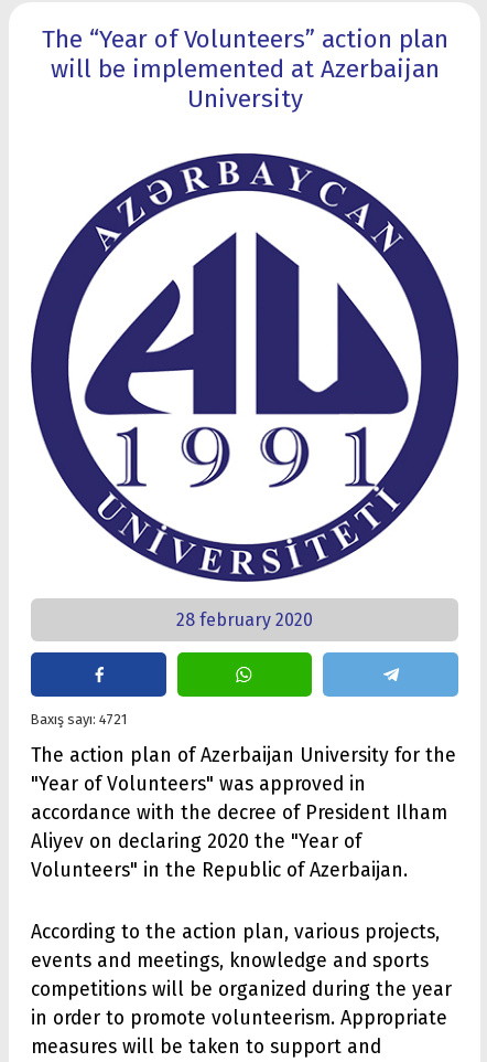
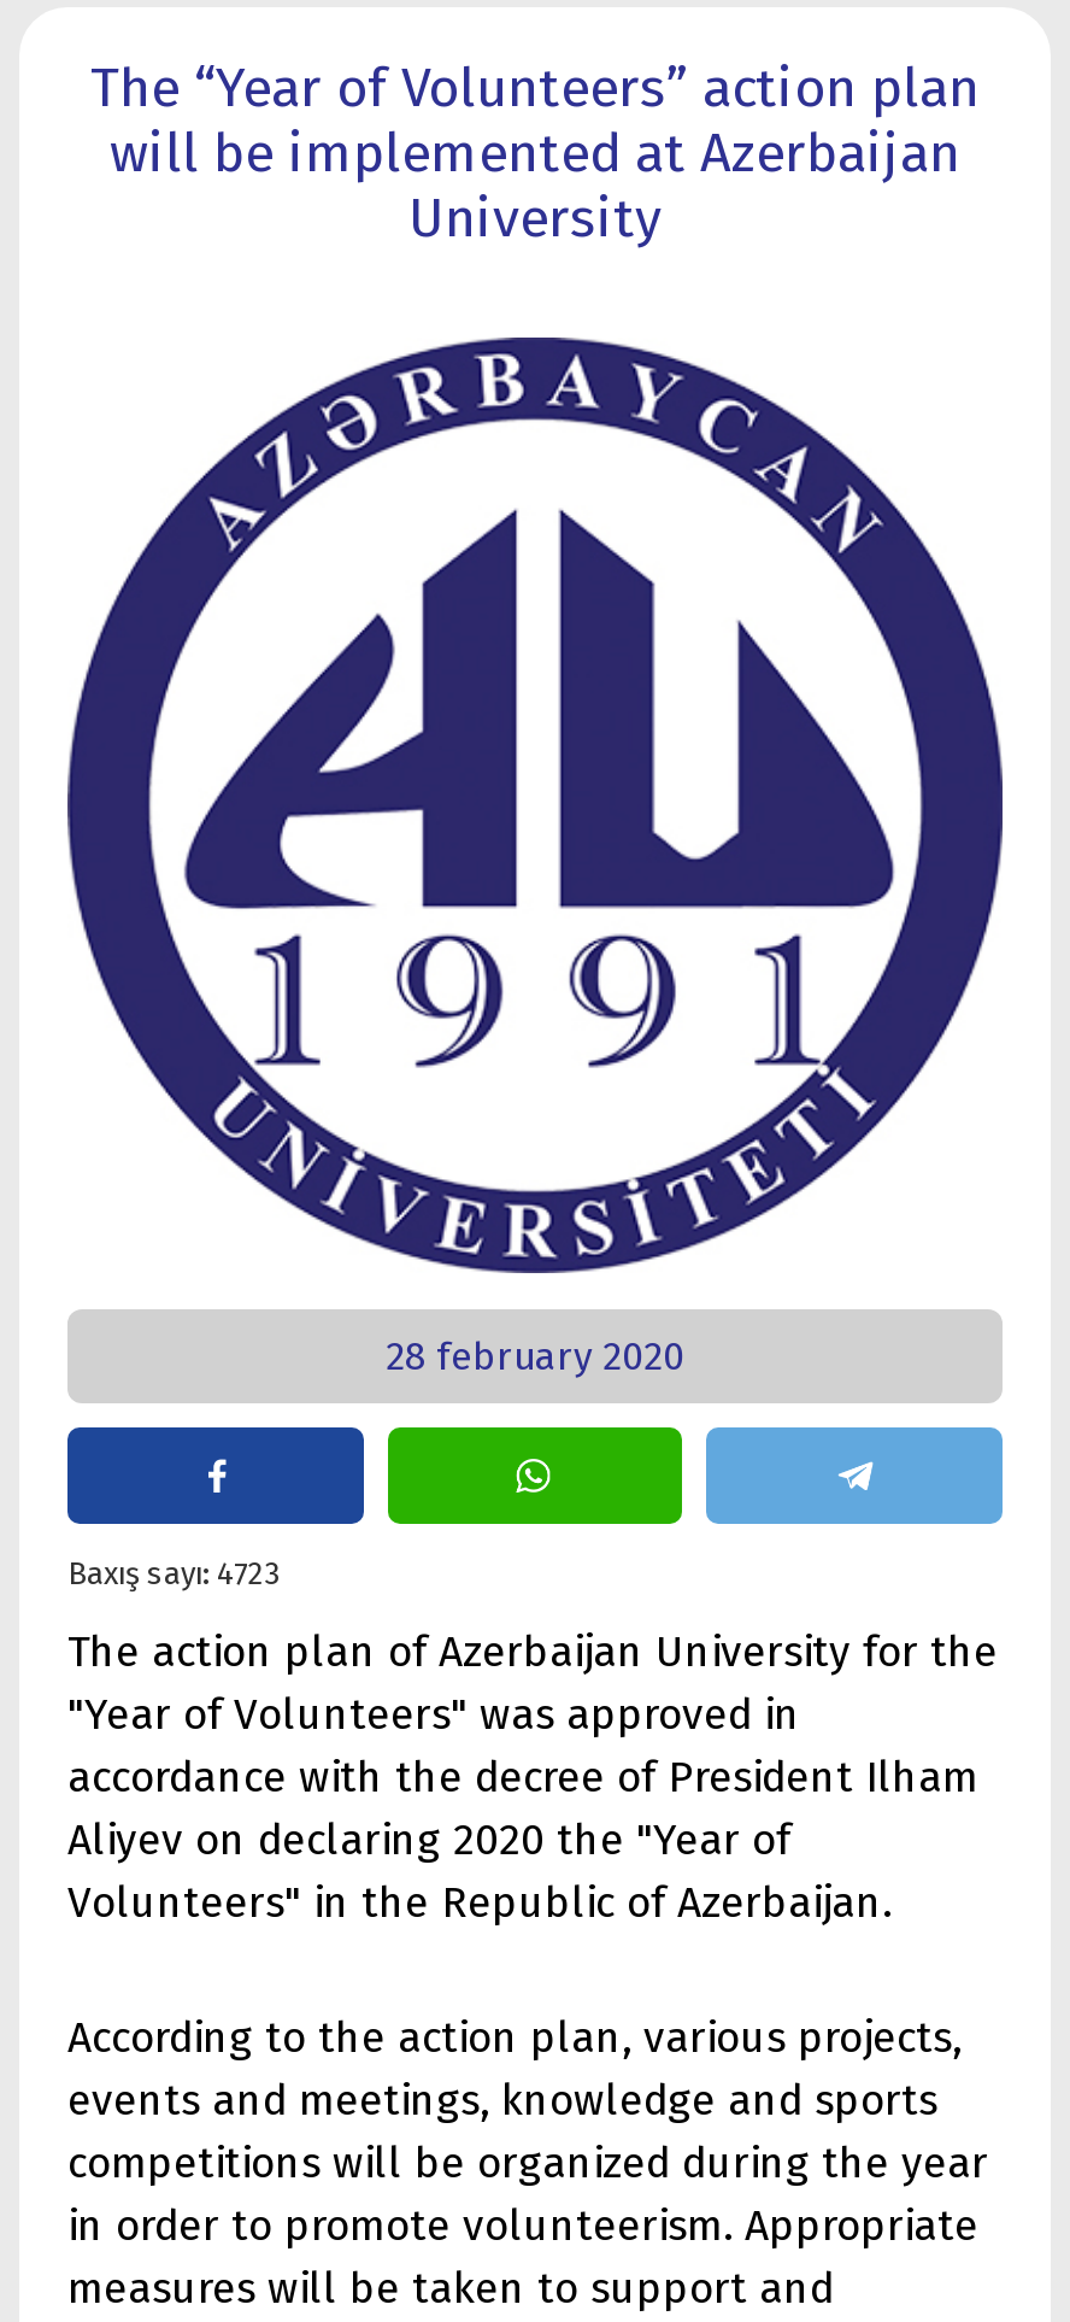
- Baxış sayı: 4721
+ Baxış sayı: 4723
